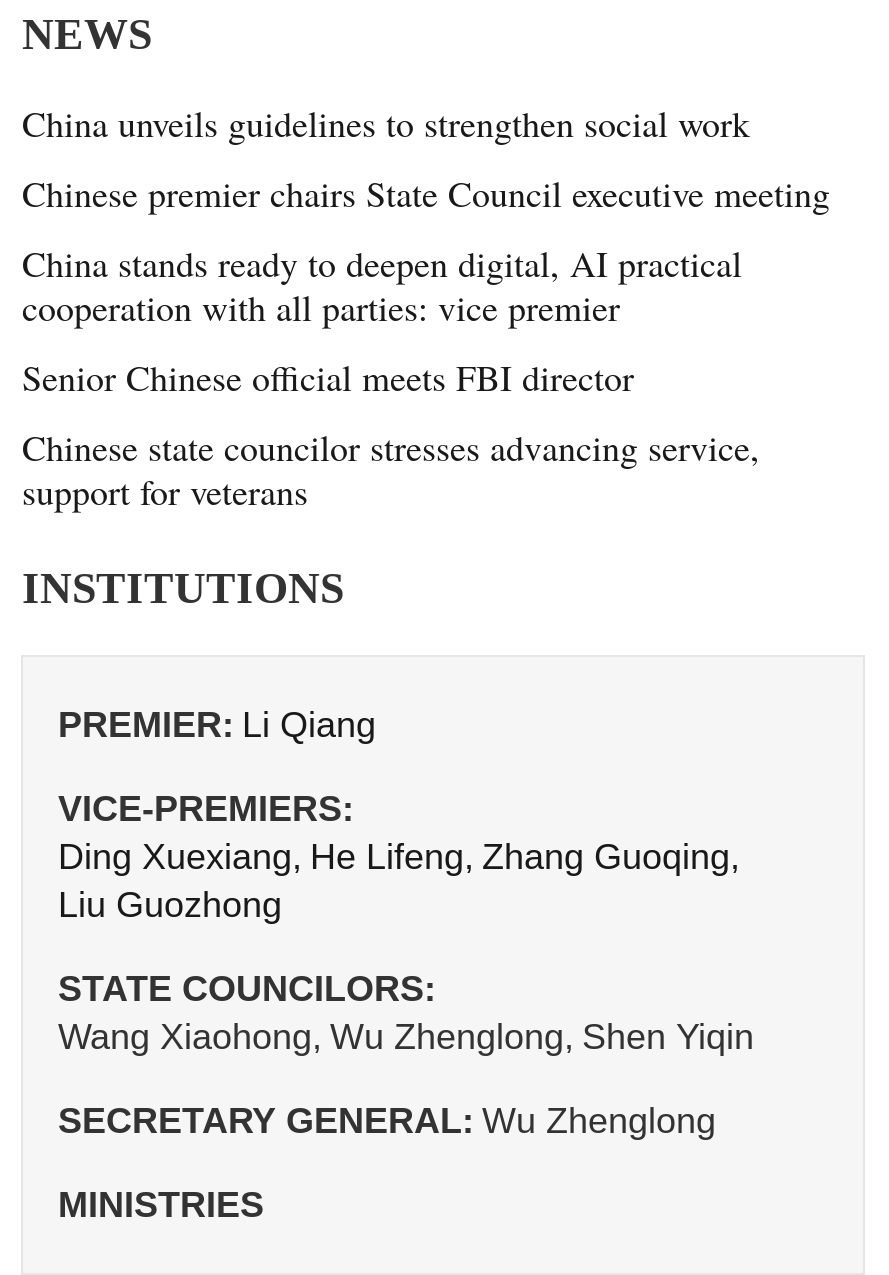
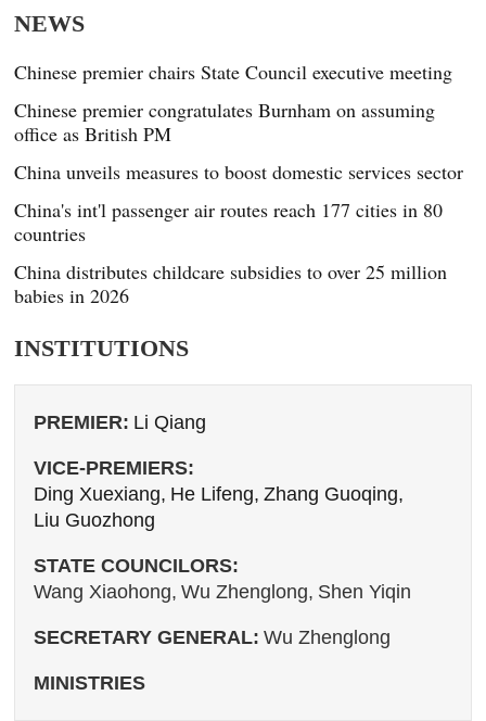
- China unveils guidelines to strengthen social work

moved up: Chinese premier chairs State Council executive meeting

- China stands ready to deepen digital, AI practical
- cooperation with all parties: vice premier
- Senior Chinese official meets FBI director
- Chinese state councilor stresses advancing service,
- support for veterans
+ Chinese premier congratulates Burnham on assuming
+ office as British PM
+ China unveils measures to boost domestic services sector
+ China's int'l passenger air routes reach 177 cities in 80
+ countries
+ China distributes childcare subsidies to over 25 million
+ babies in 2026
